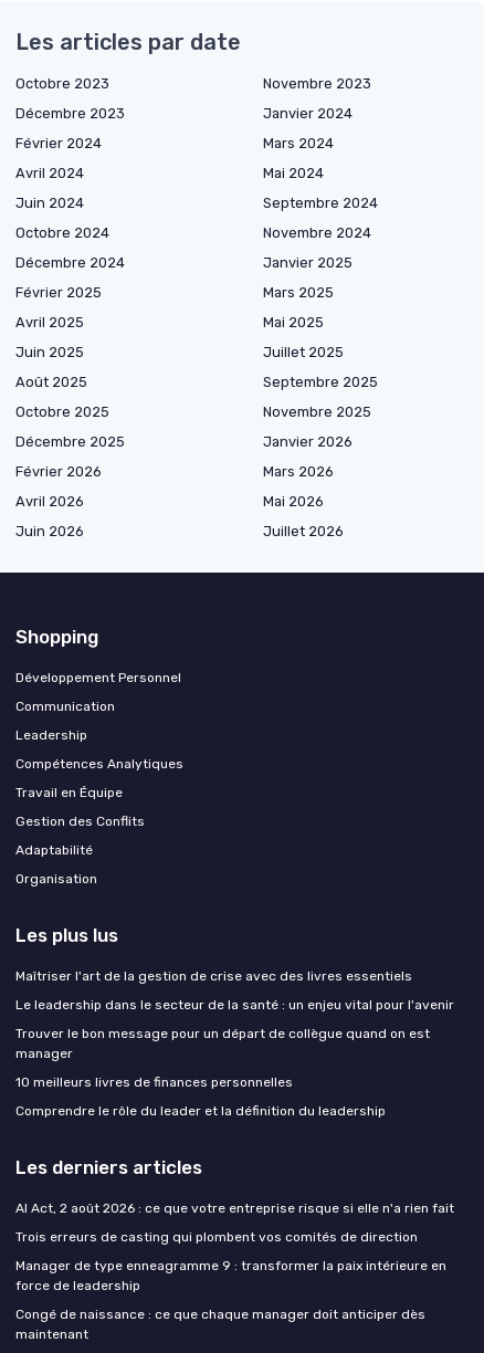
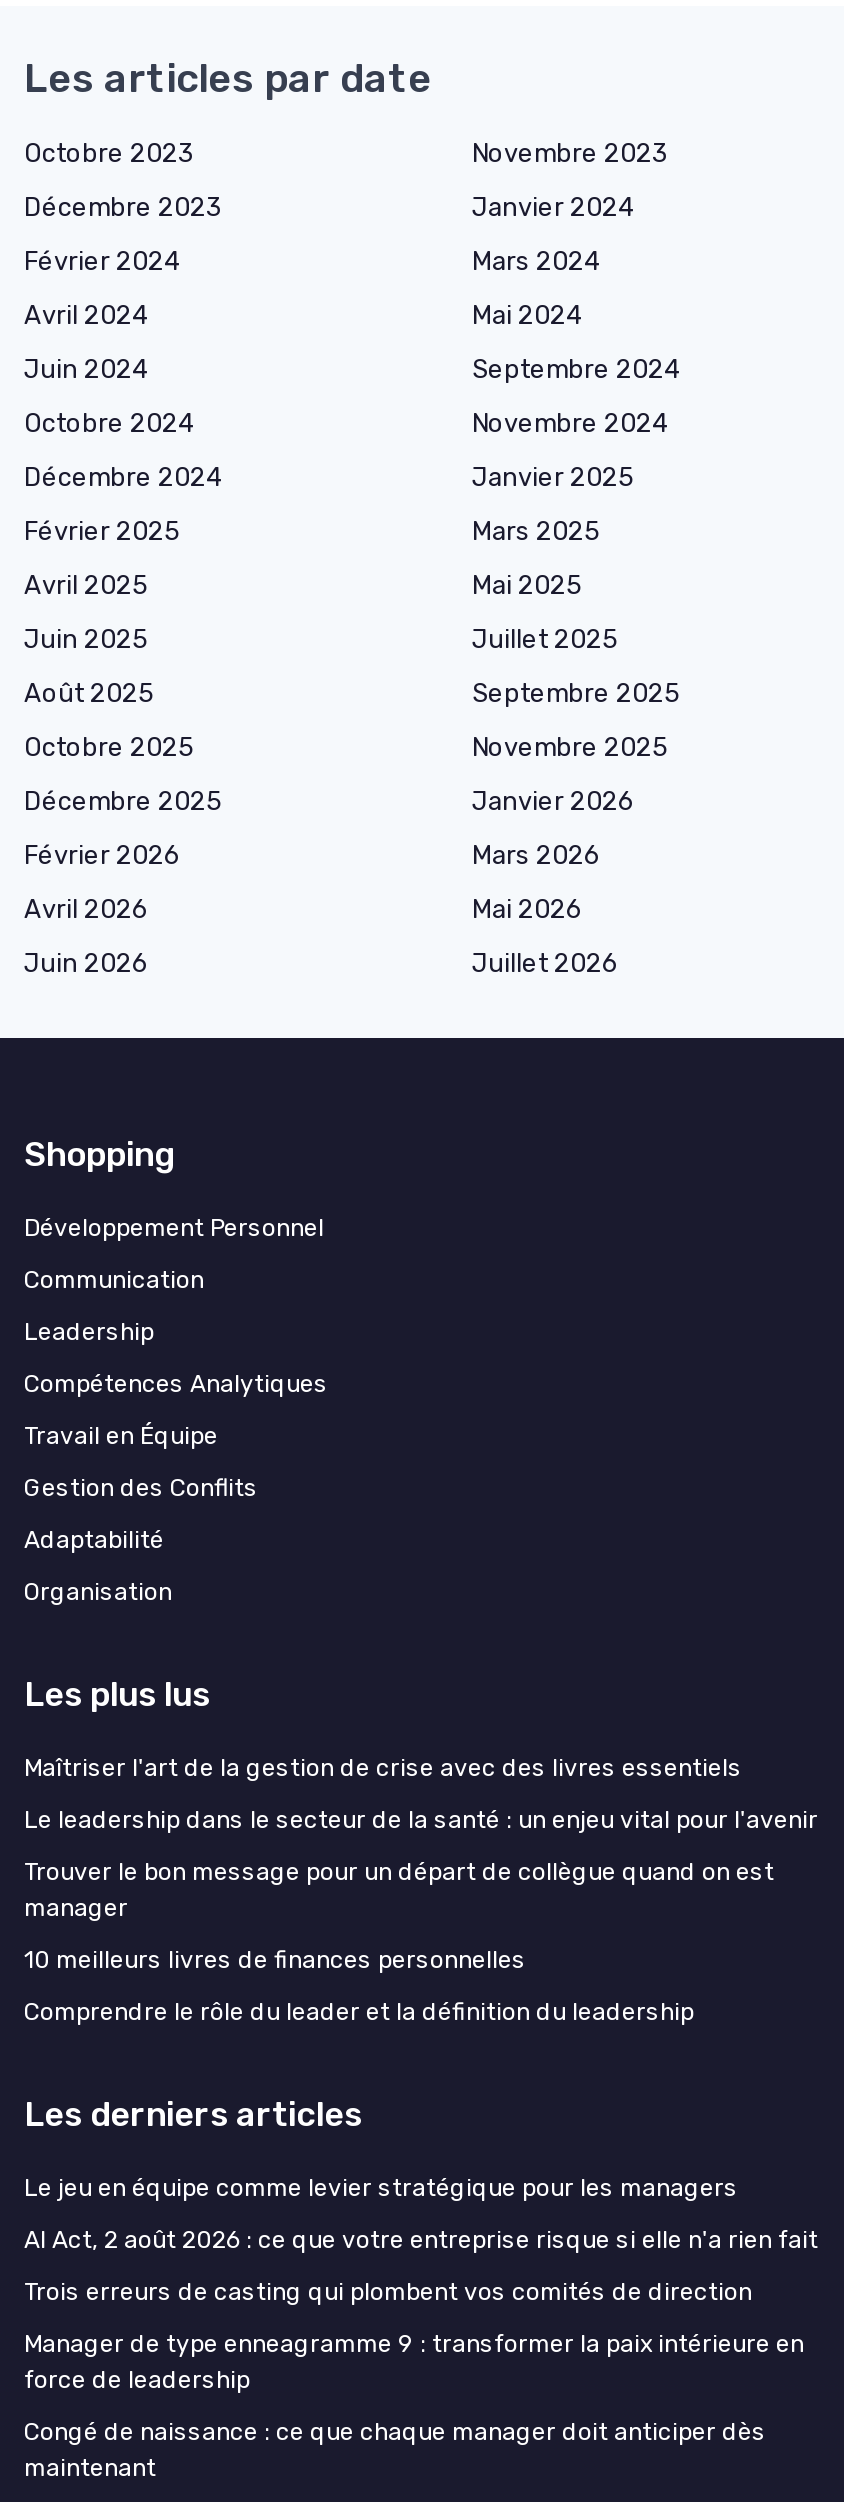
+ Le jeu en équipe comme levier stratégique pour les managers
